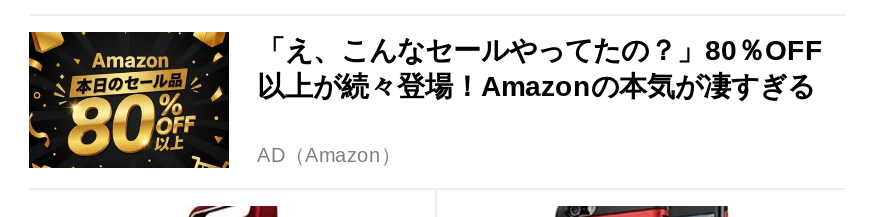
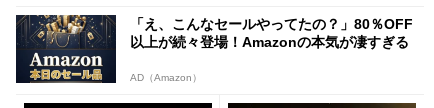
- [image]
+ [image]
